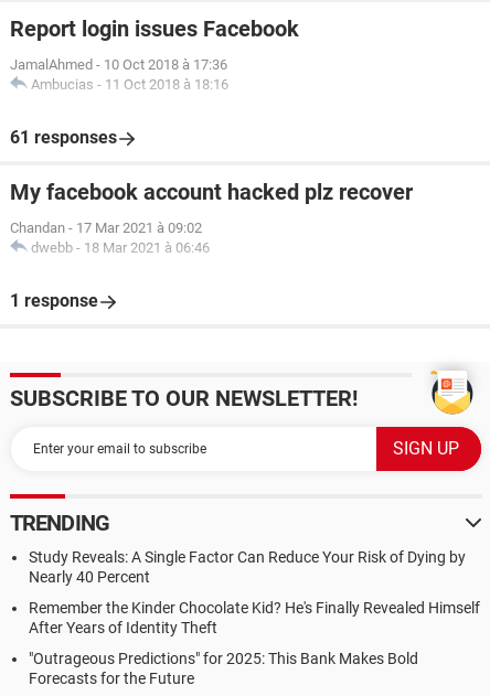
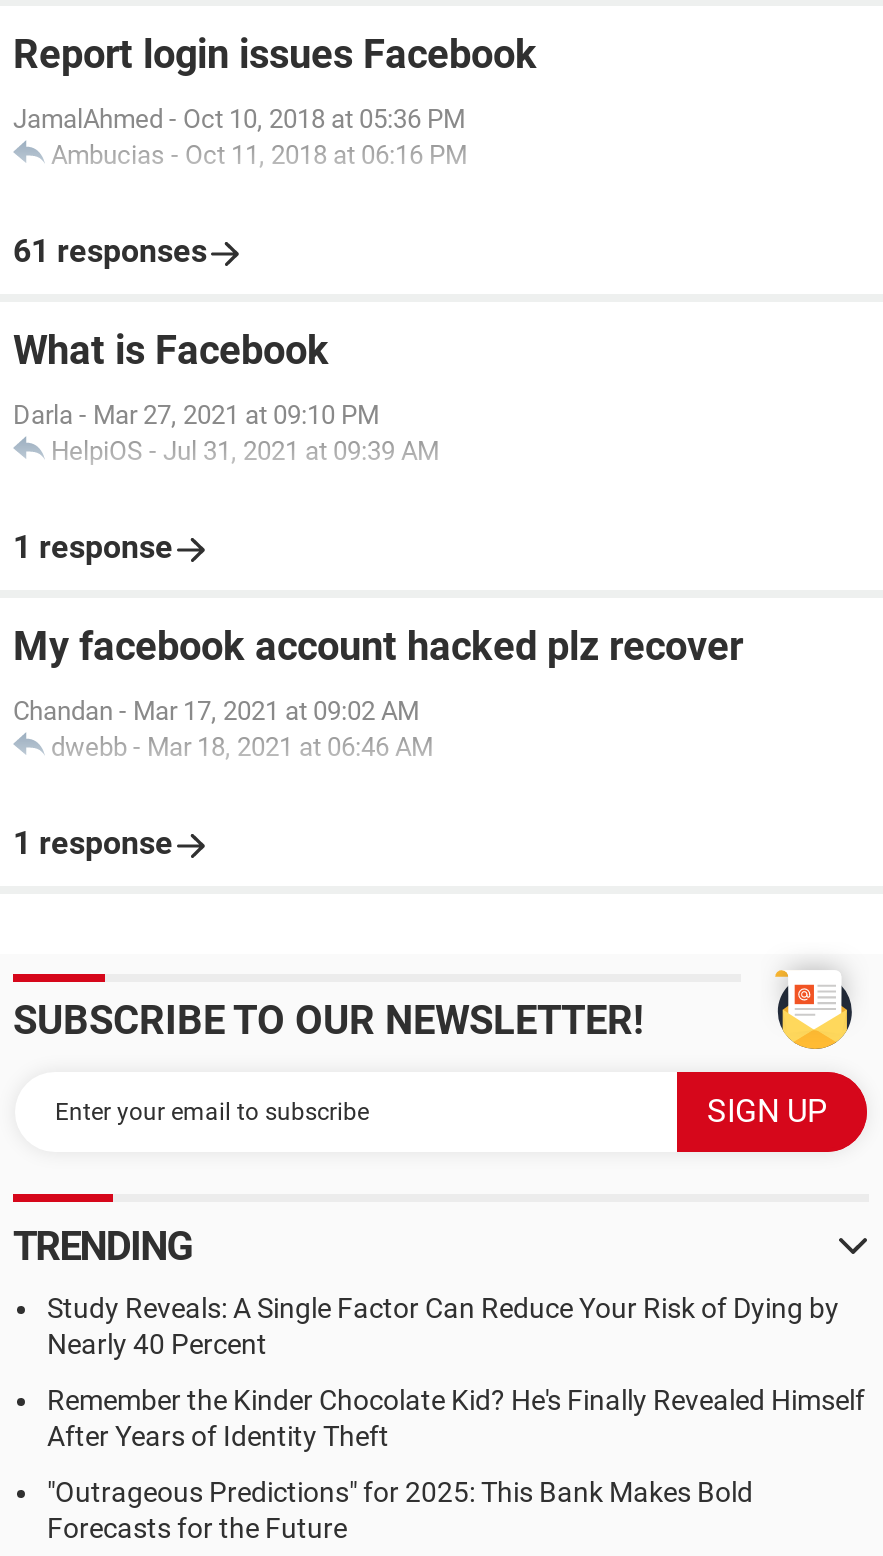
- JamalAhmed - 10 Oct 2018 à 17:36
- Ambucias - 11 Oct 2018 à 18:16
+ JamalAhmed - Oct 10, 2018 at 05:36 PM
+ Ambucias - Oct 11, 2018 at 06:16 PM

+ What is Facebook
+ Darla - Mar 27, 2021 at 09:10 PM
+ HelpiOS - Jul 31, 2021 at 09:39 AM
+ 1 response

- Chandan - 17 Mar 2021 à 09:02
- dwebb - 18 Mar 2021 à 06:46
+ Chandan - Mar 17, 2021 at 09:02 AM
+ dwebb - Mar 18, 2021 at 06:46 AM
